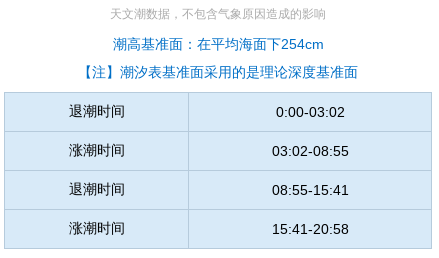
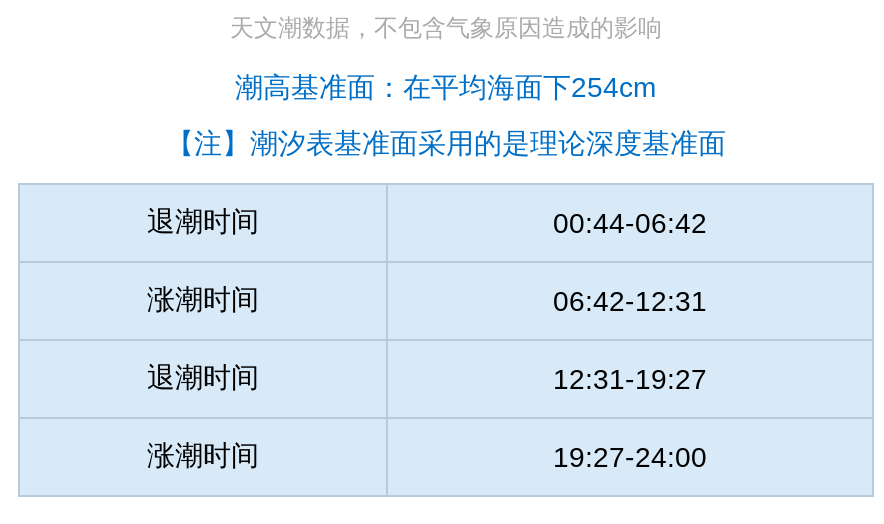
- 0:00-03:02
+ 00:44-06:42

- 03:02-08:55
+ 06:42-12:31

- 08:55-15:41
+ 12:31-19:27

- 15:41-20:58
+ 19:27-24:00
